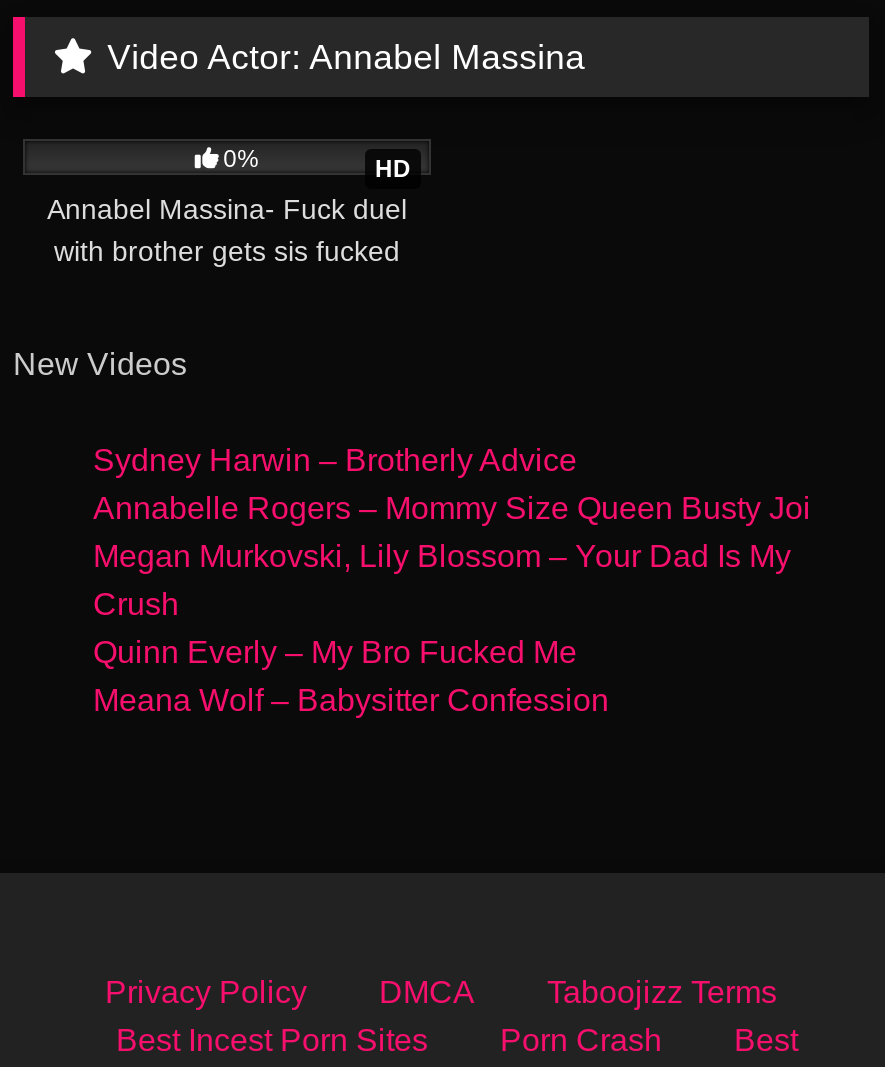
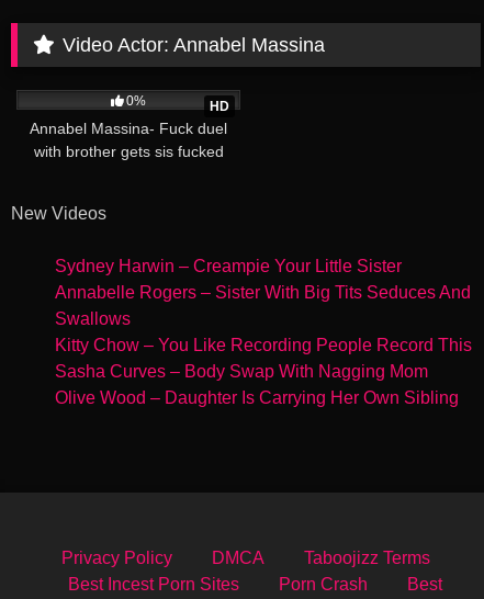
- Sydney Harwin – Brotherly Advice
- Annabelle Rogers – Mommy Size Queen Busty Joi
- Megan Murkovski, Lily Blossom – Your Dad Is My
- Crush
- Quinn Everly – My Bro Fucked Me
- Meana Wolf – Babysitter Confession
+ Sydney Harwin – Creampie Your Little Sister
+ Annabelle Rogers – Sister With Big Tits Seduces And
+ Swallows
+ Kitty Chow – You Like Recording People Record This
+ Sasha Curves – Body Swap With Nagging Mom
+ Olive Wood – Daughter Is Carrying Her Own Sibling
